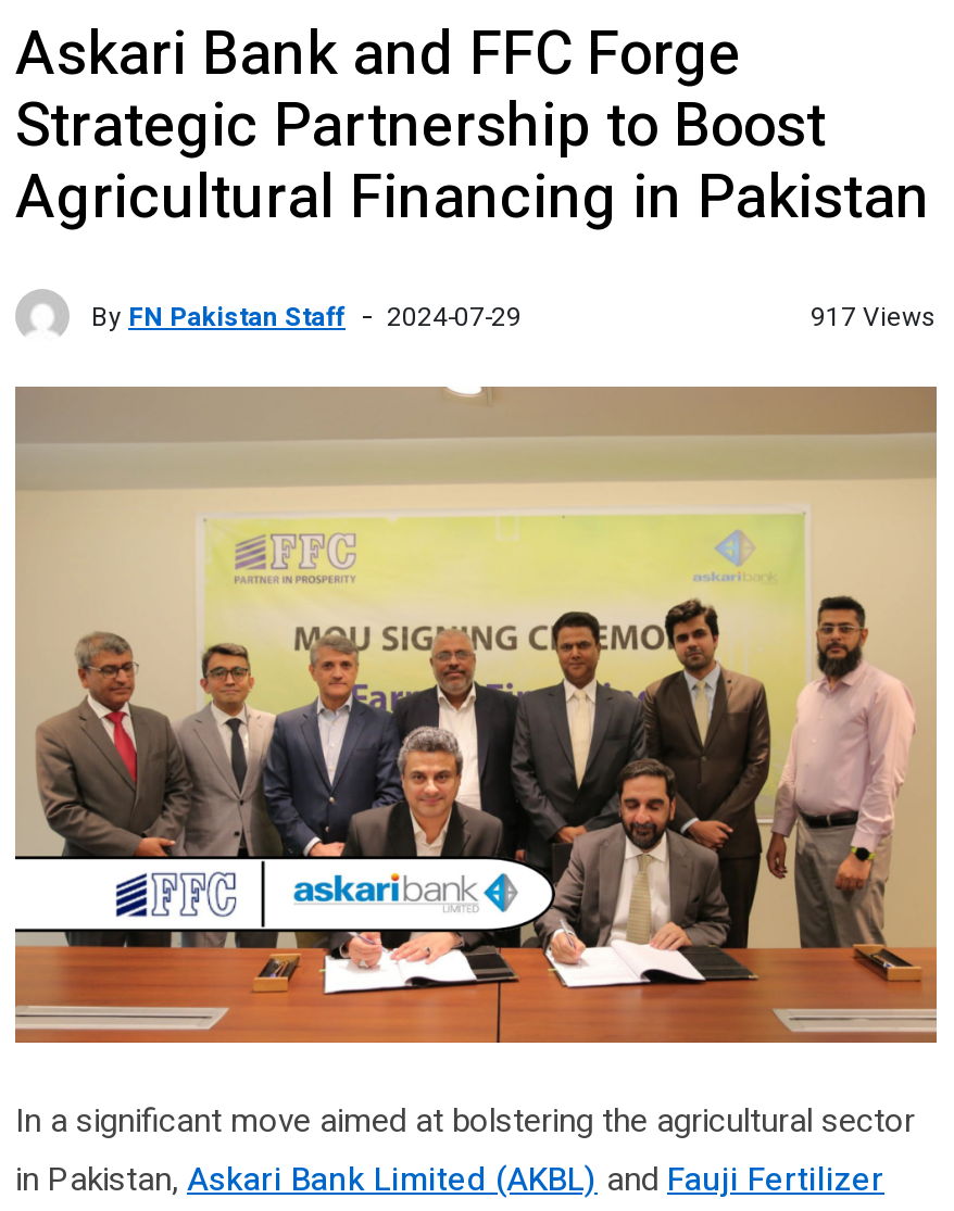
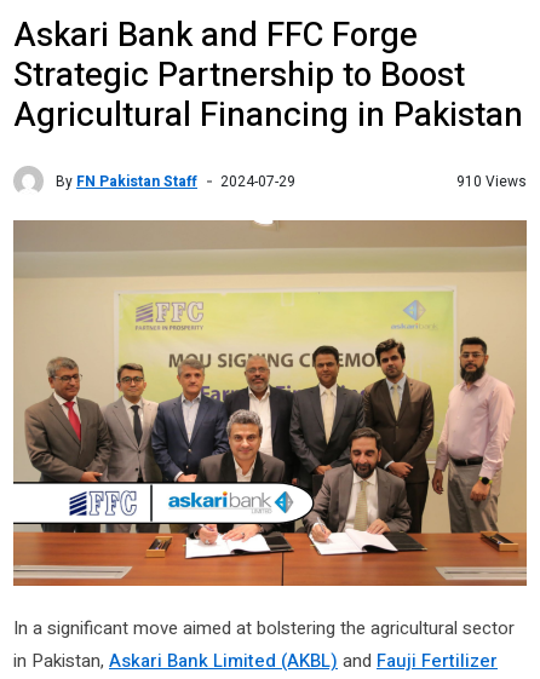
- 917 Views
+ 910 Views
